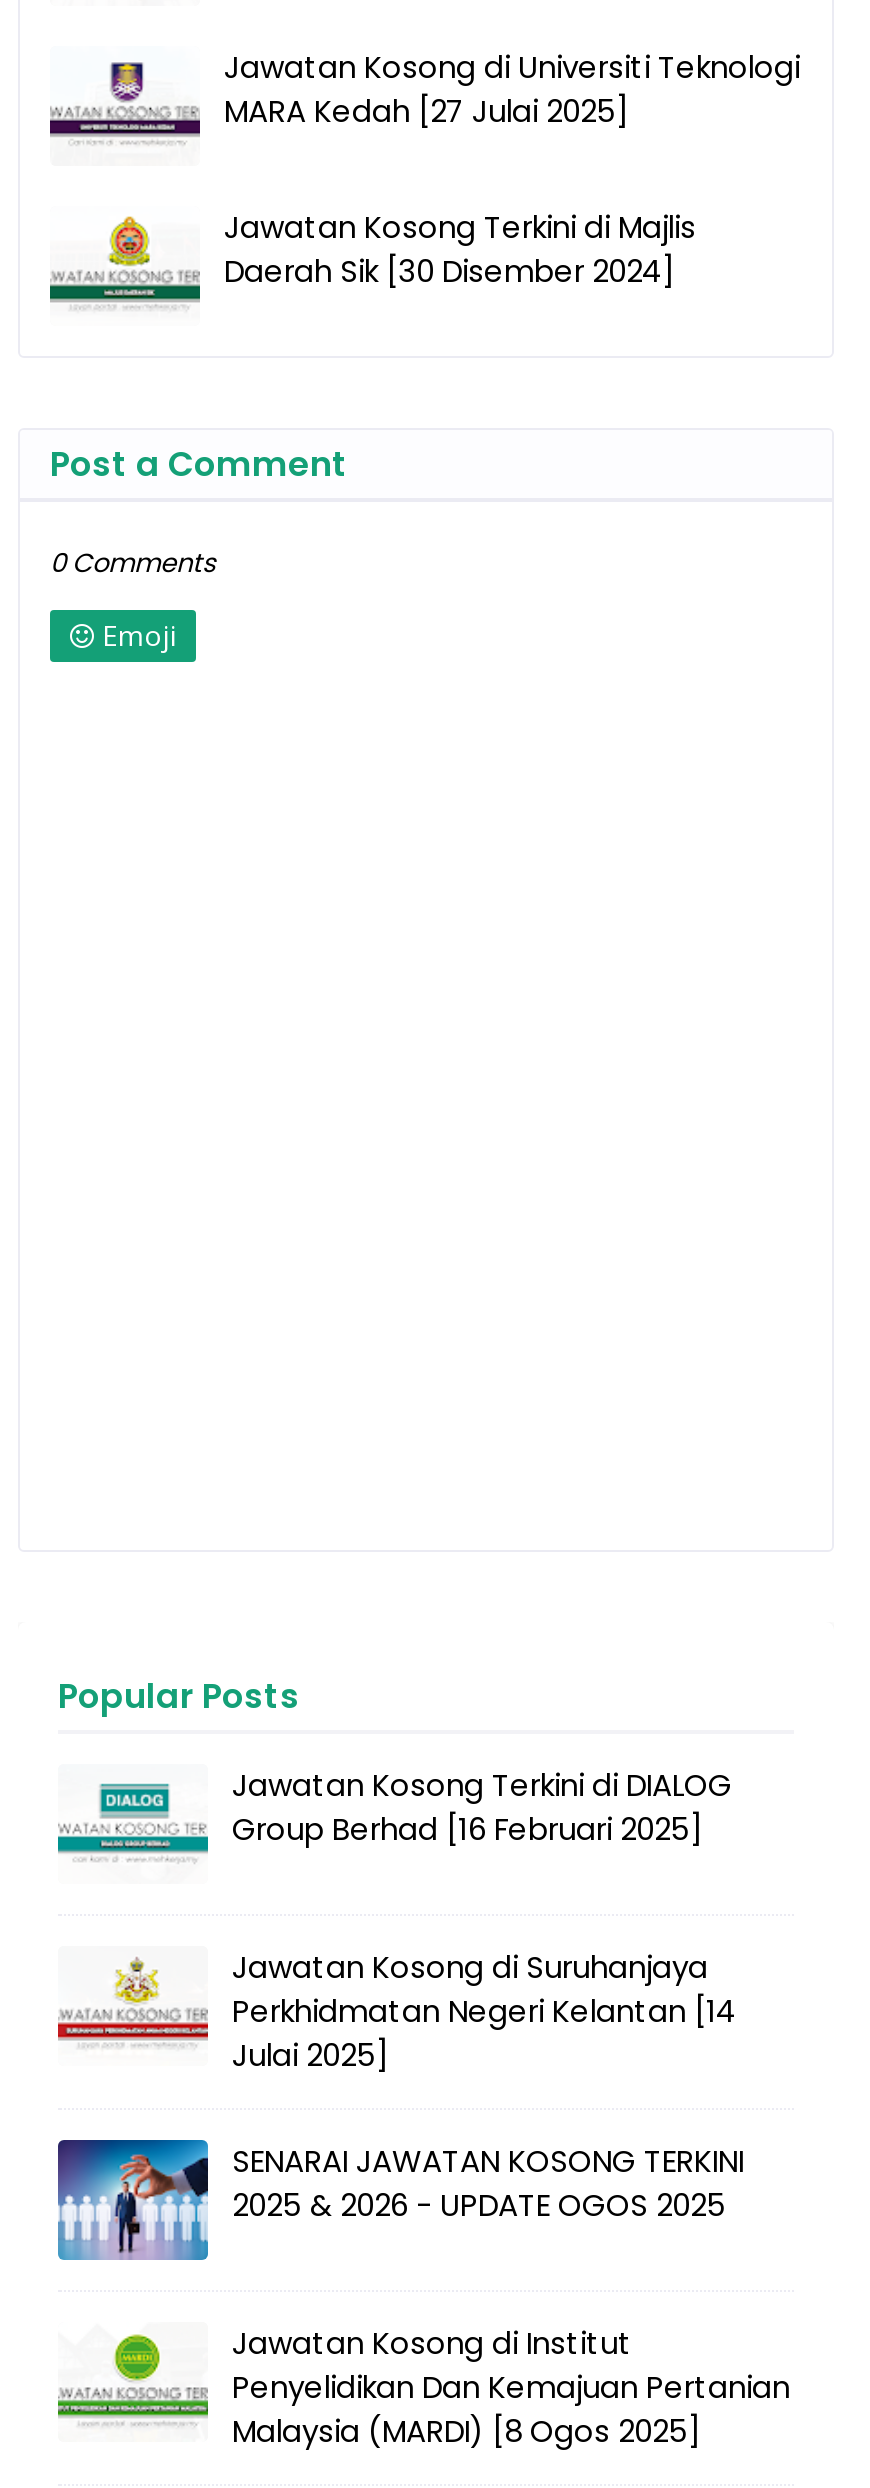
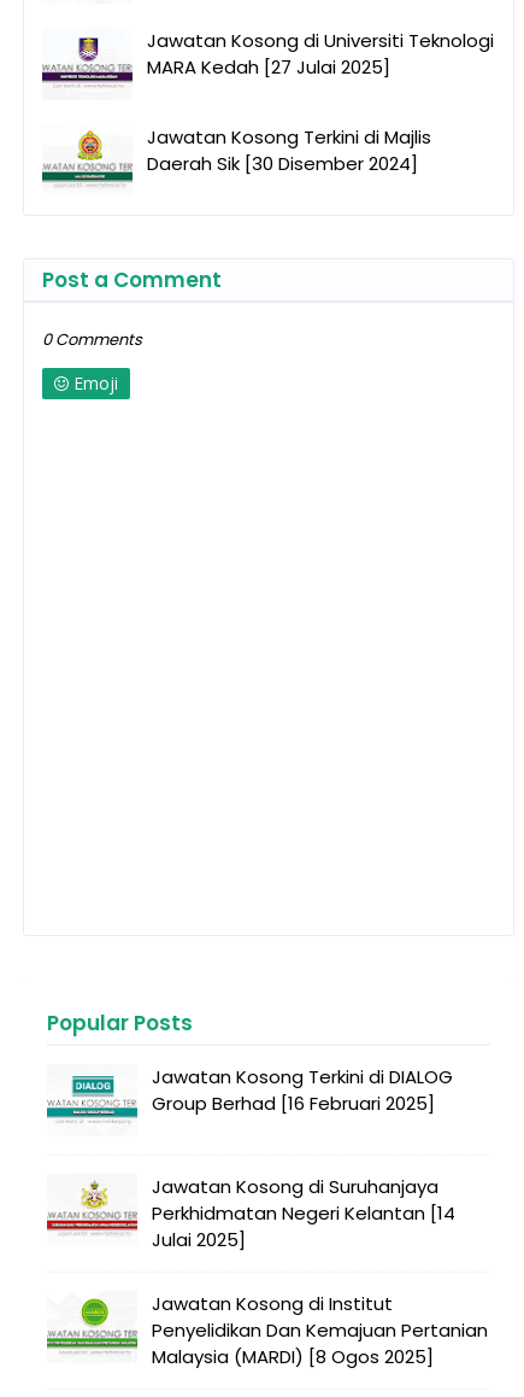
- [image]
- SENARAI JAWATAN KOSONG TERKINI
- 2025 & 2026 - UPDATE OGOS 2025
